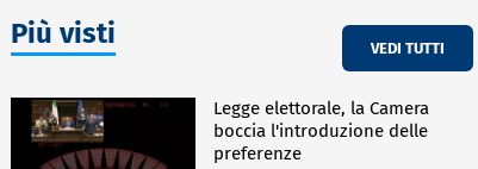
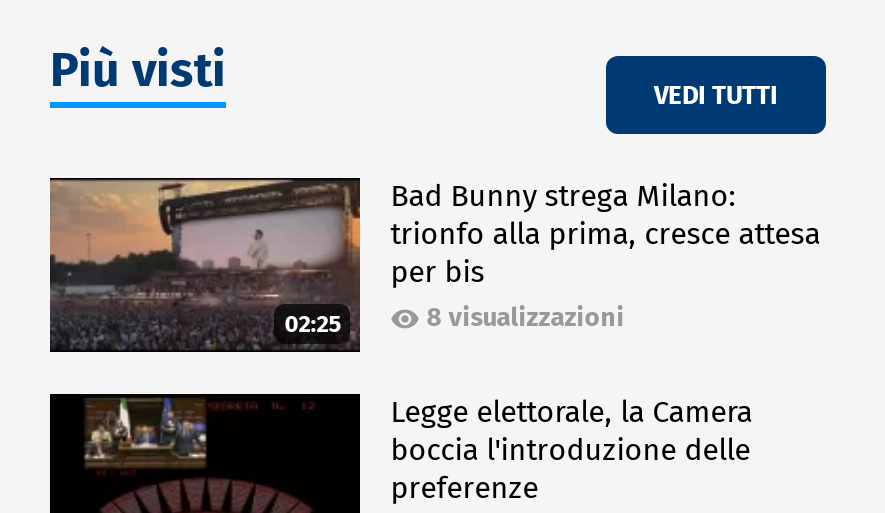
+ [image]
+ 02:25

+ Bad Bunny strega Milano:
+ trionfo alla prima, cresce attesa
+ per bis
+ 8 visualizzazioni
